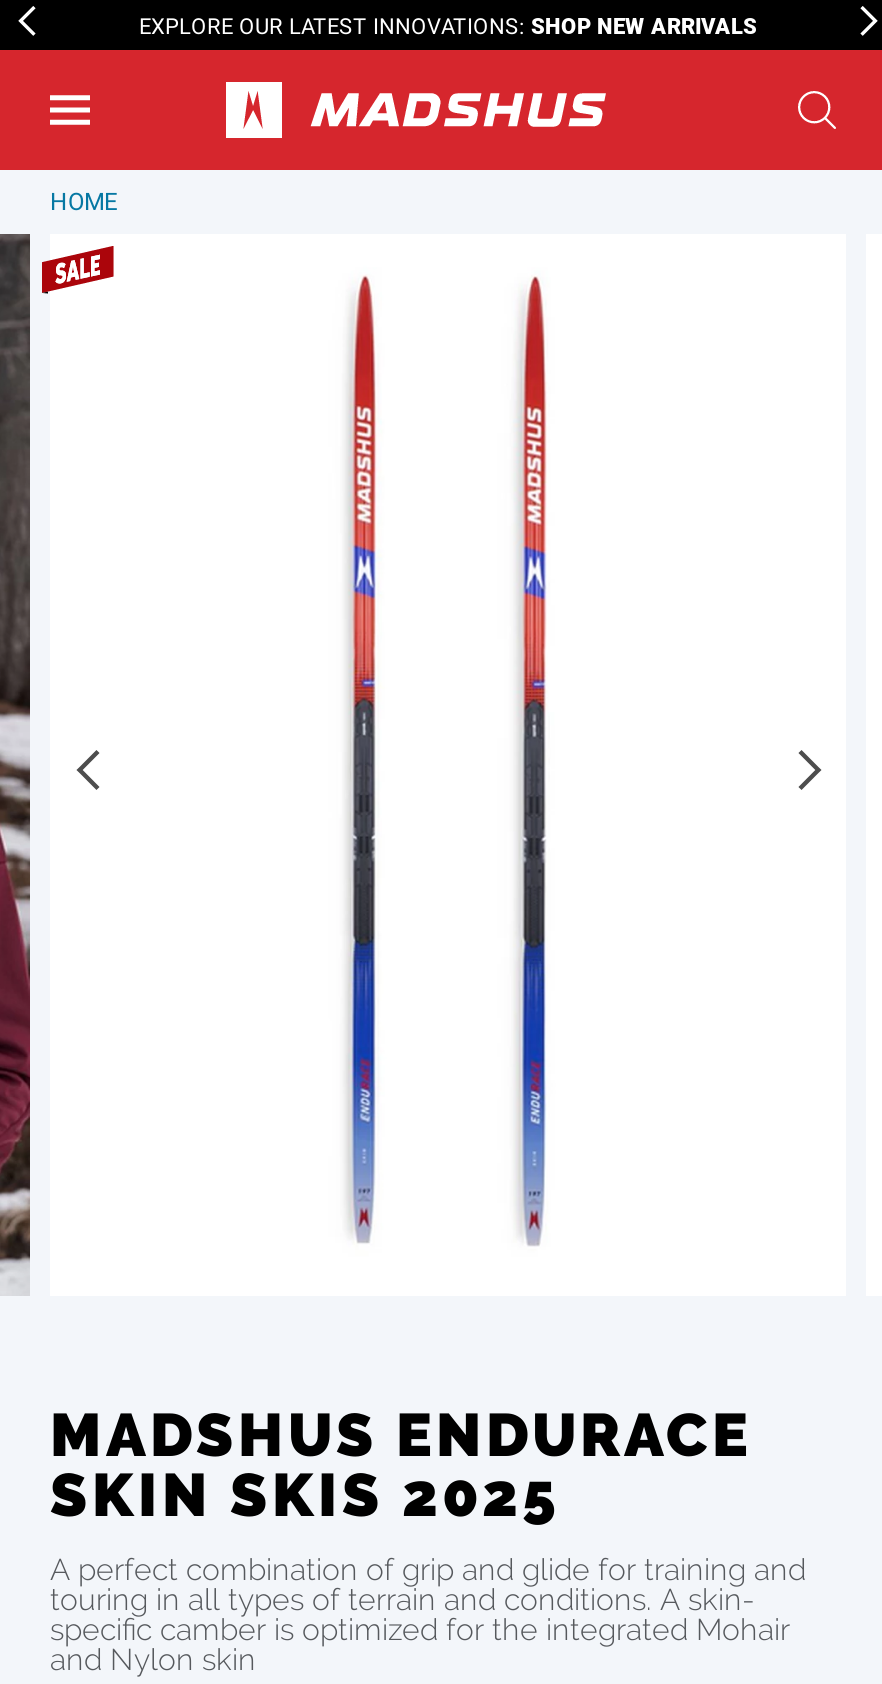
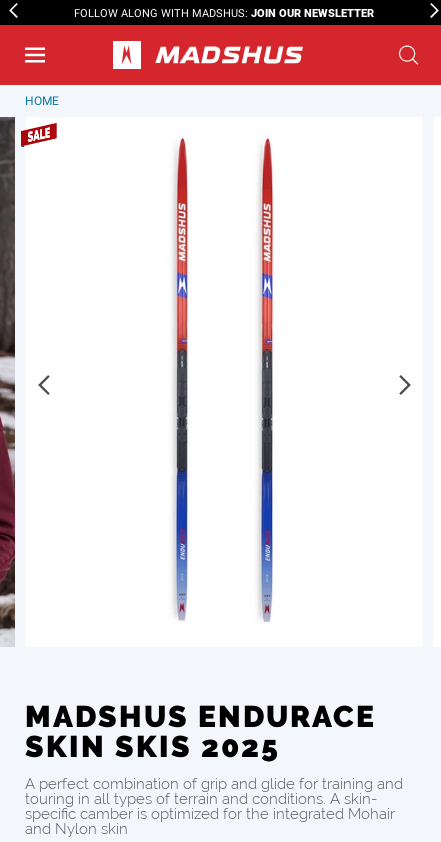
- EXPLORE OUR LATEST INNOVATIONS: SHOP NEW ARRIVALS
+ FOLLOW ALONG WITH MADSHUS: JOIN OUR NEWSLETTER
